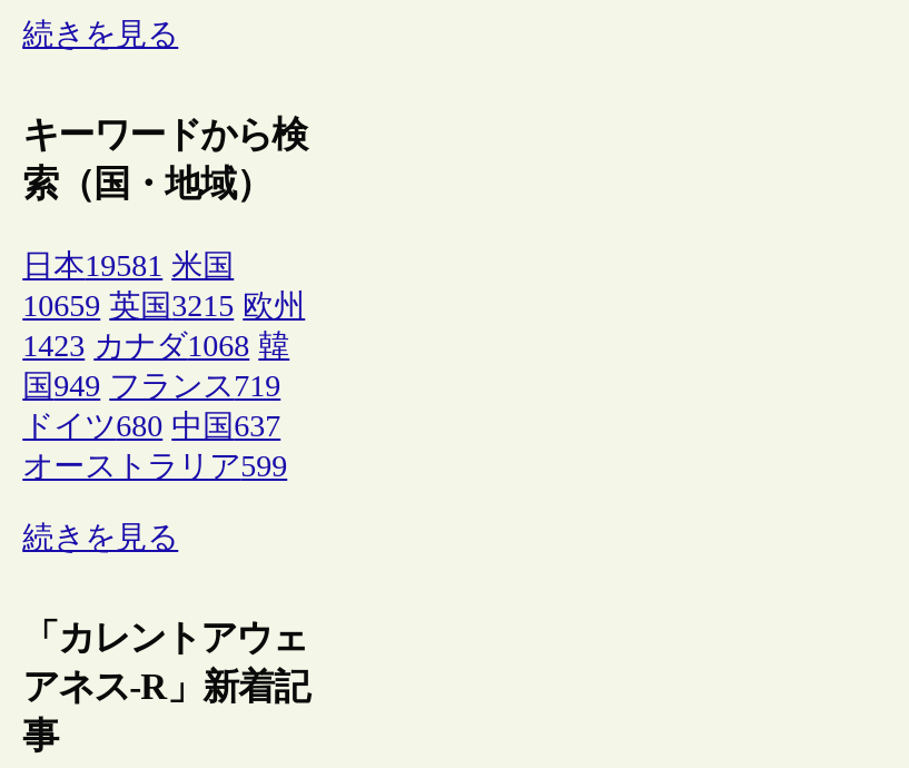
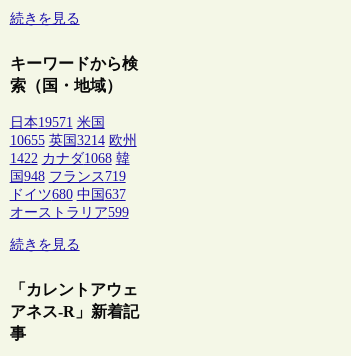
- 日本19581 米国
+ 日本19571 米国

- 10659 英国3215 欧州
+ 10655 英国3214 欧州

- 1423 カナダ1068 韓
+ 1422 カナダ1068 韓

- 国949 フランス719
+ 国948 フランス719
